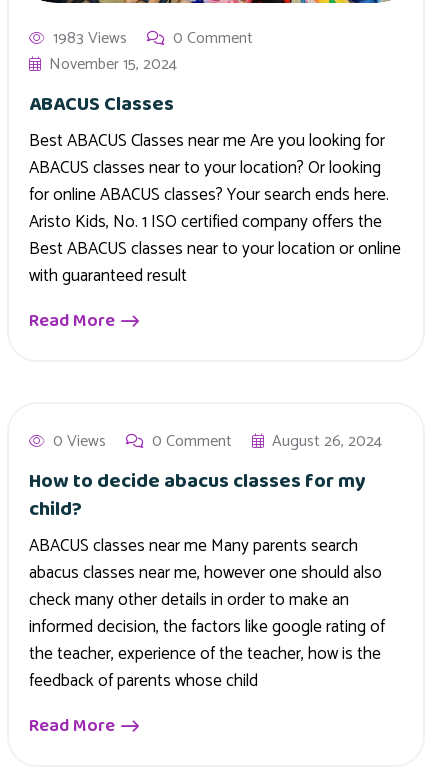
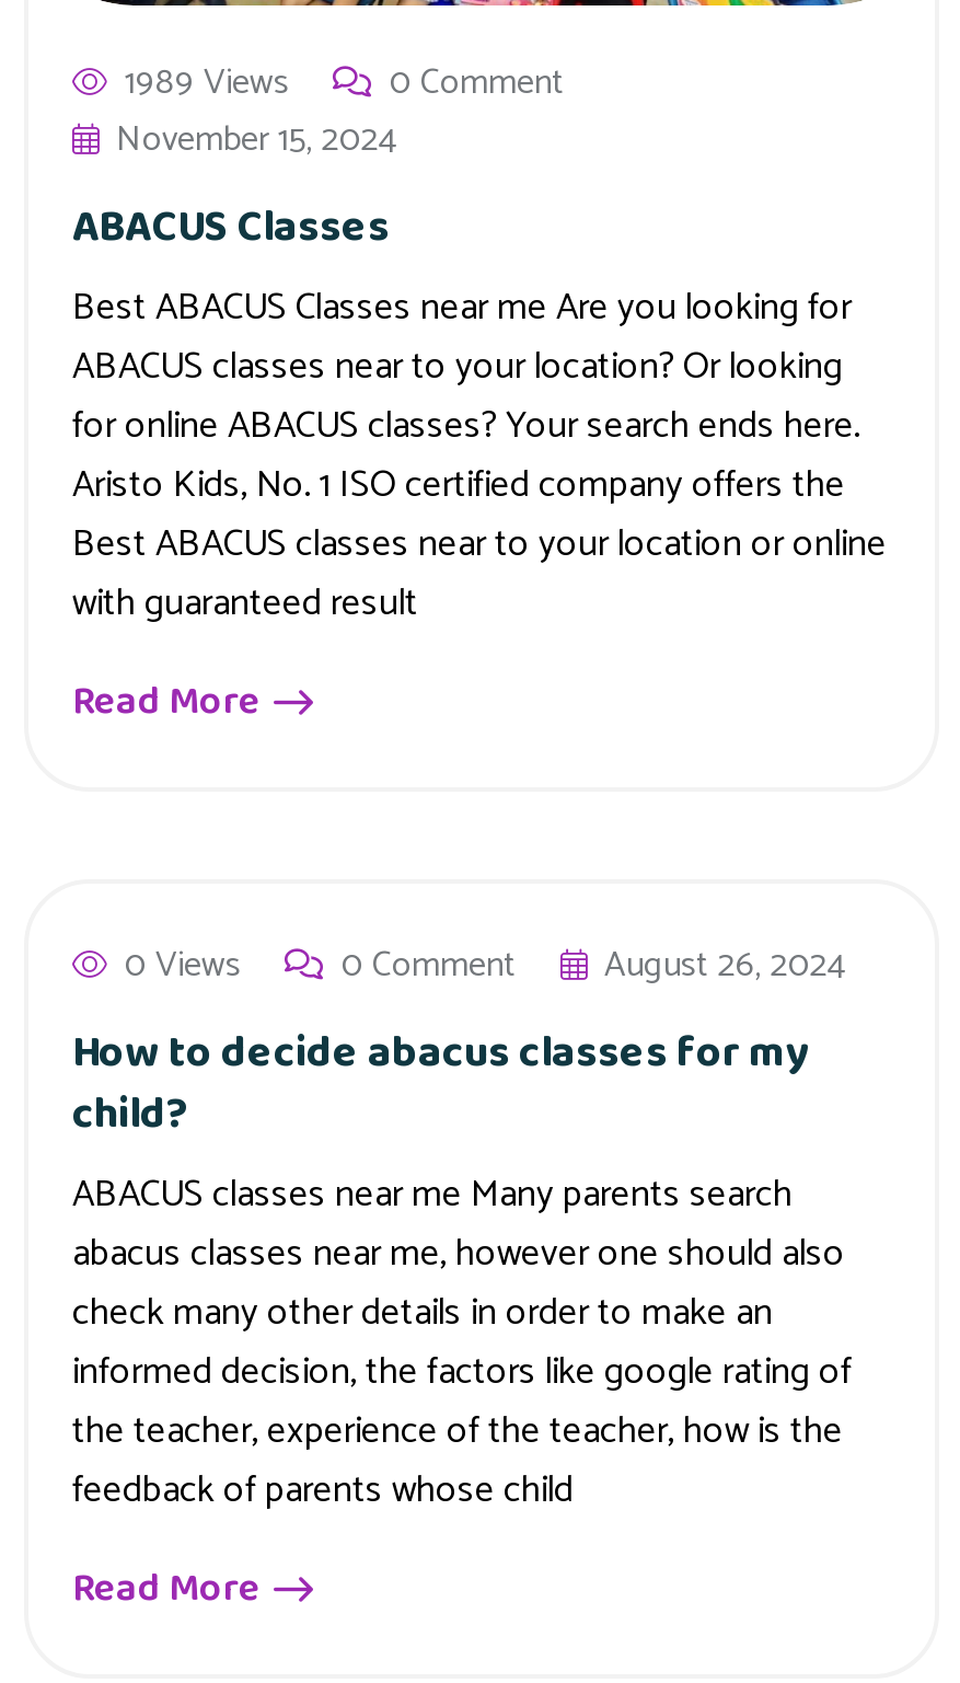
- 1983 Views
+ 1989 Views
